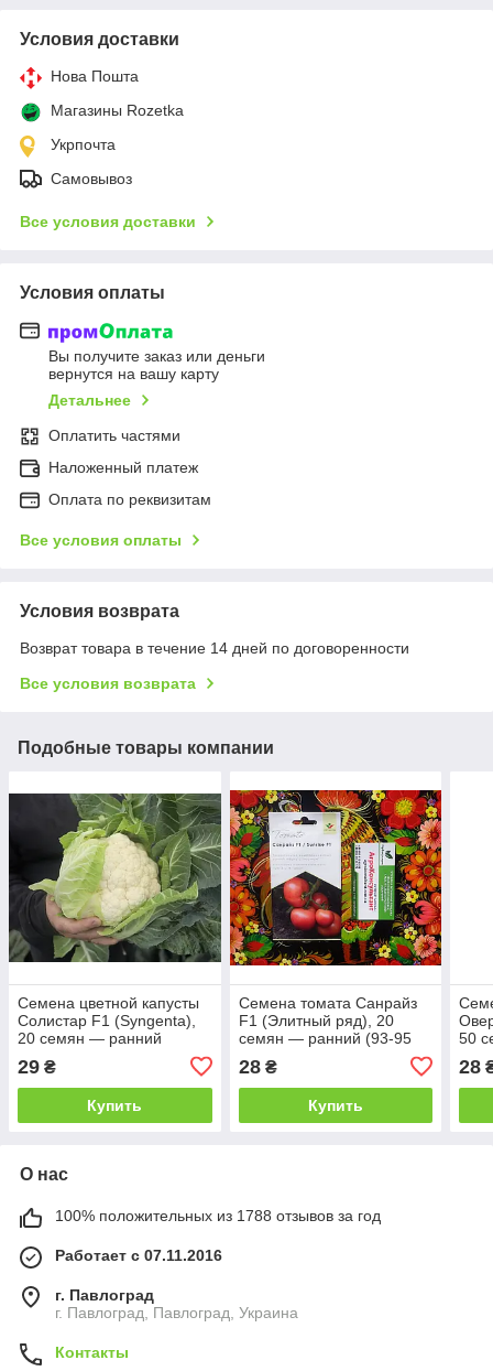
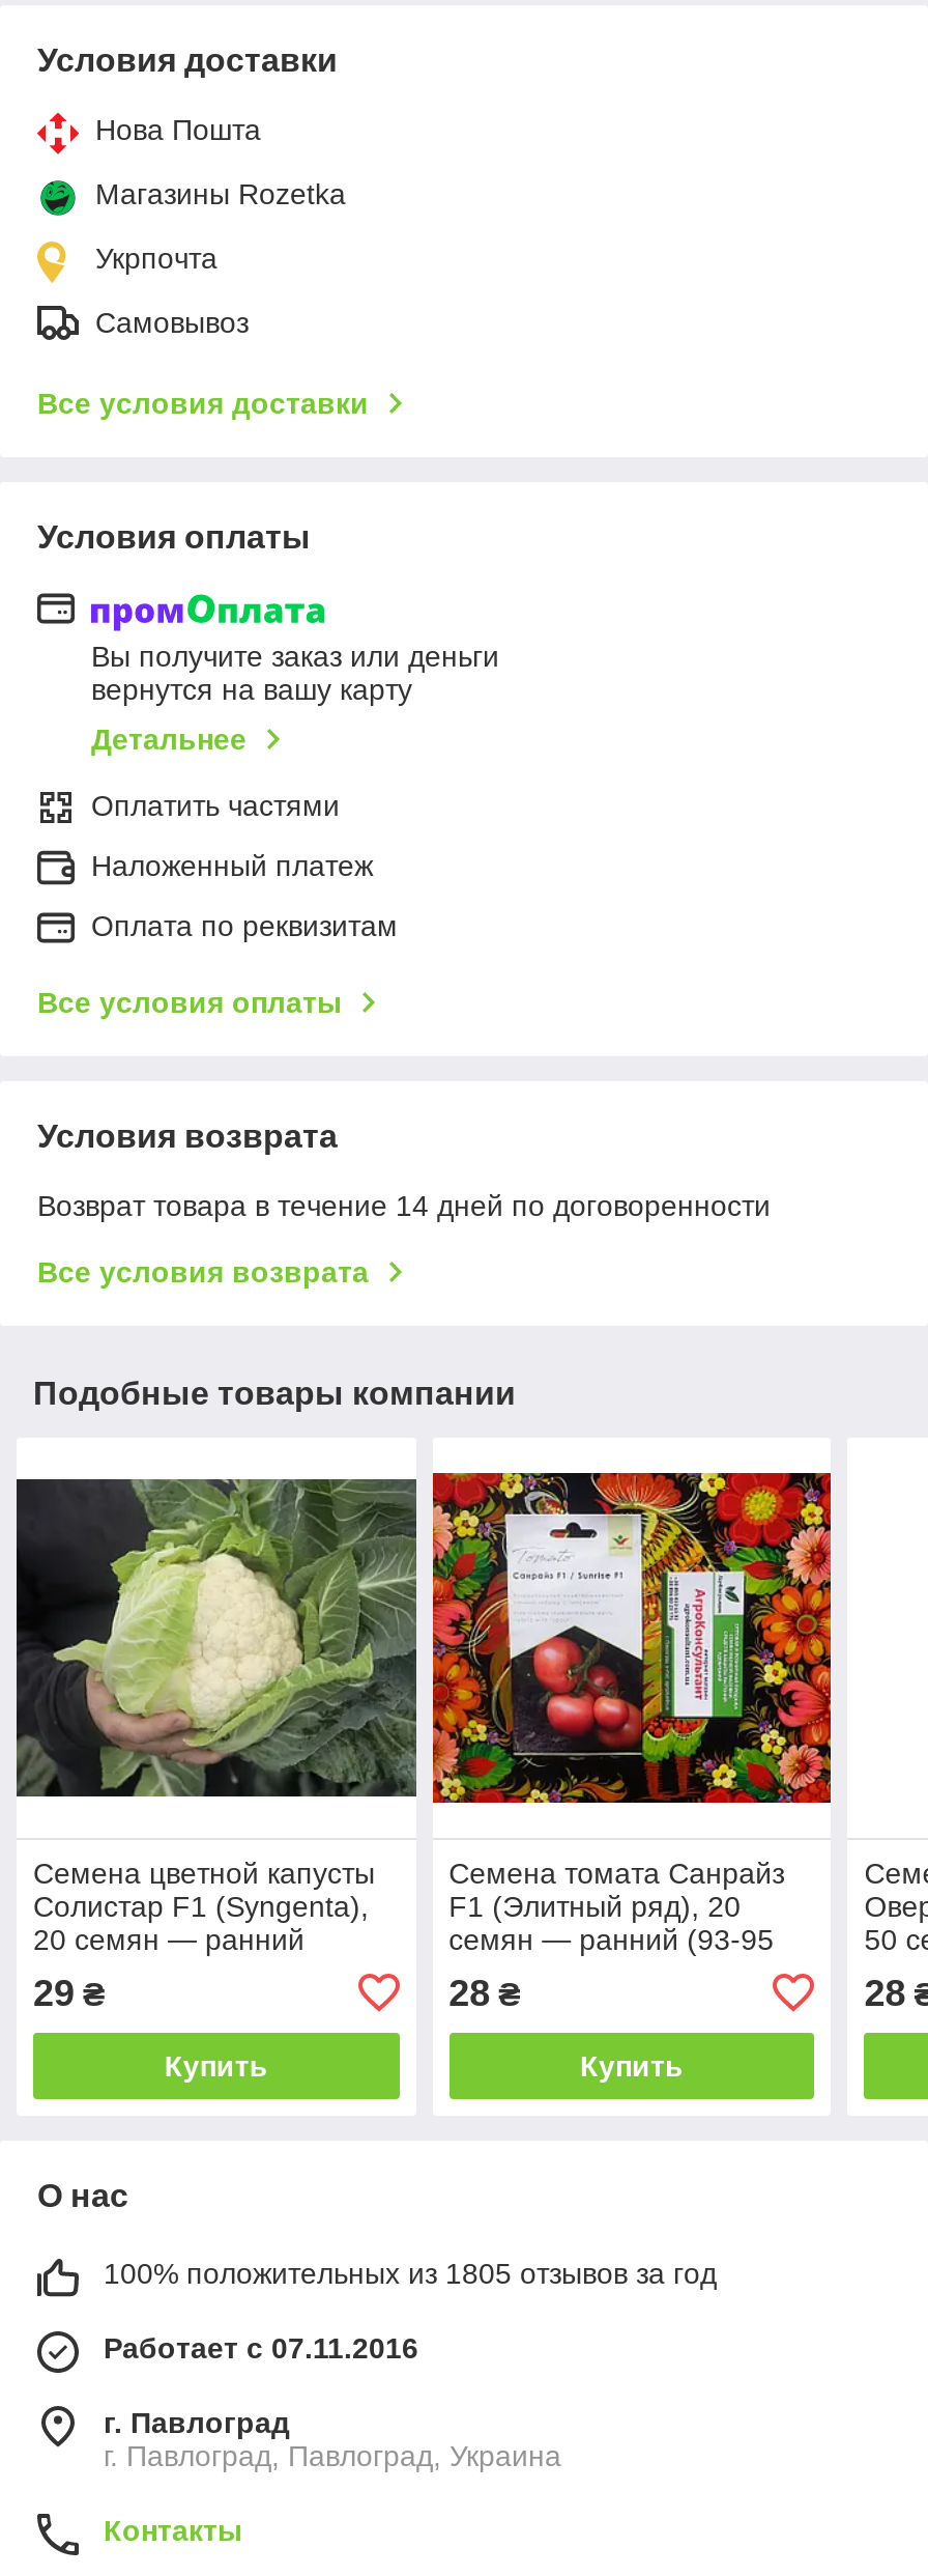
- 100% положительных из 1788 отзывов за год
+ 100% положительных из 1805 отзывов за год
